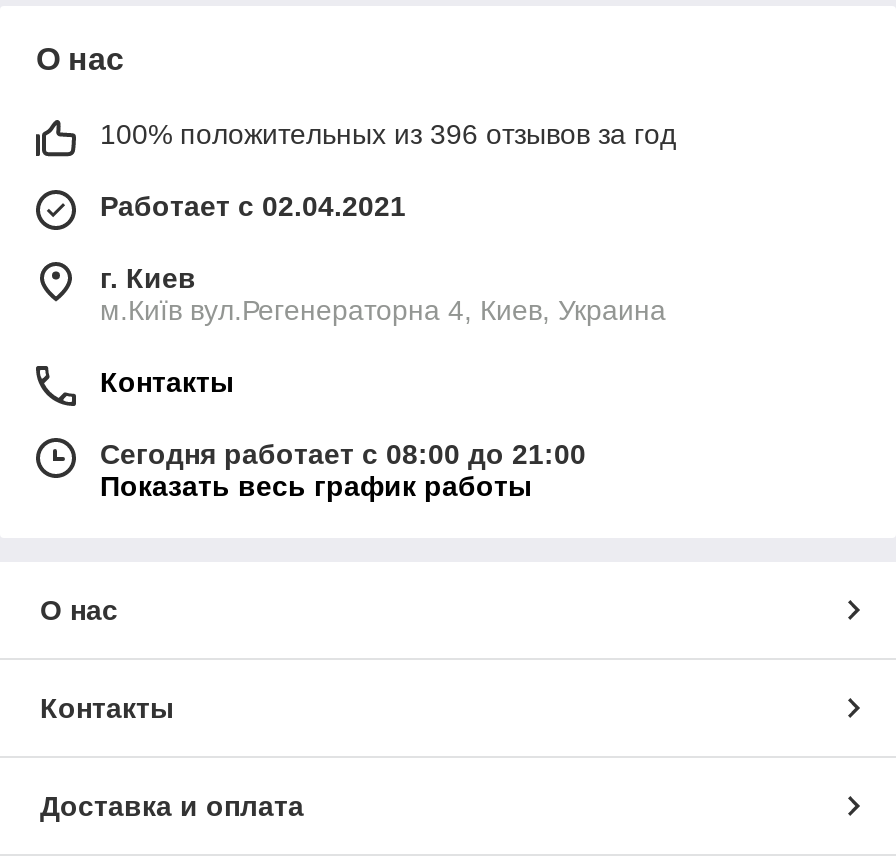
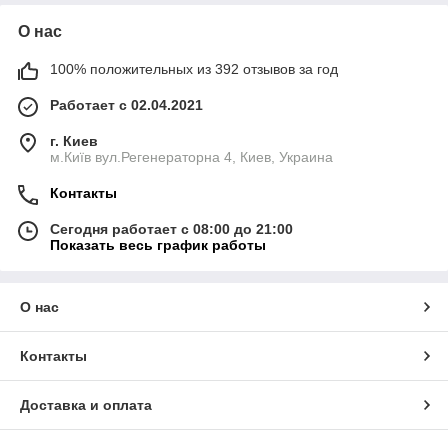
- 100% положительных из 396 отзывов за год
+ 100% положительных из 392 отзывов за год
